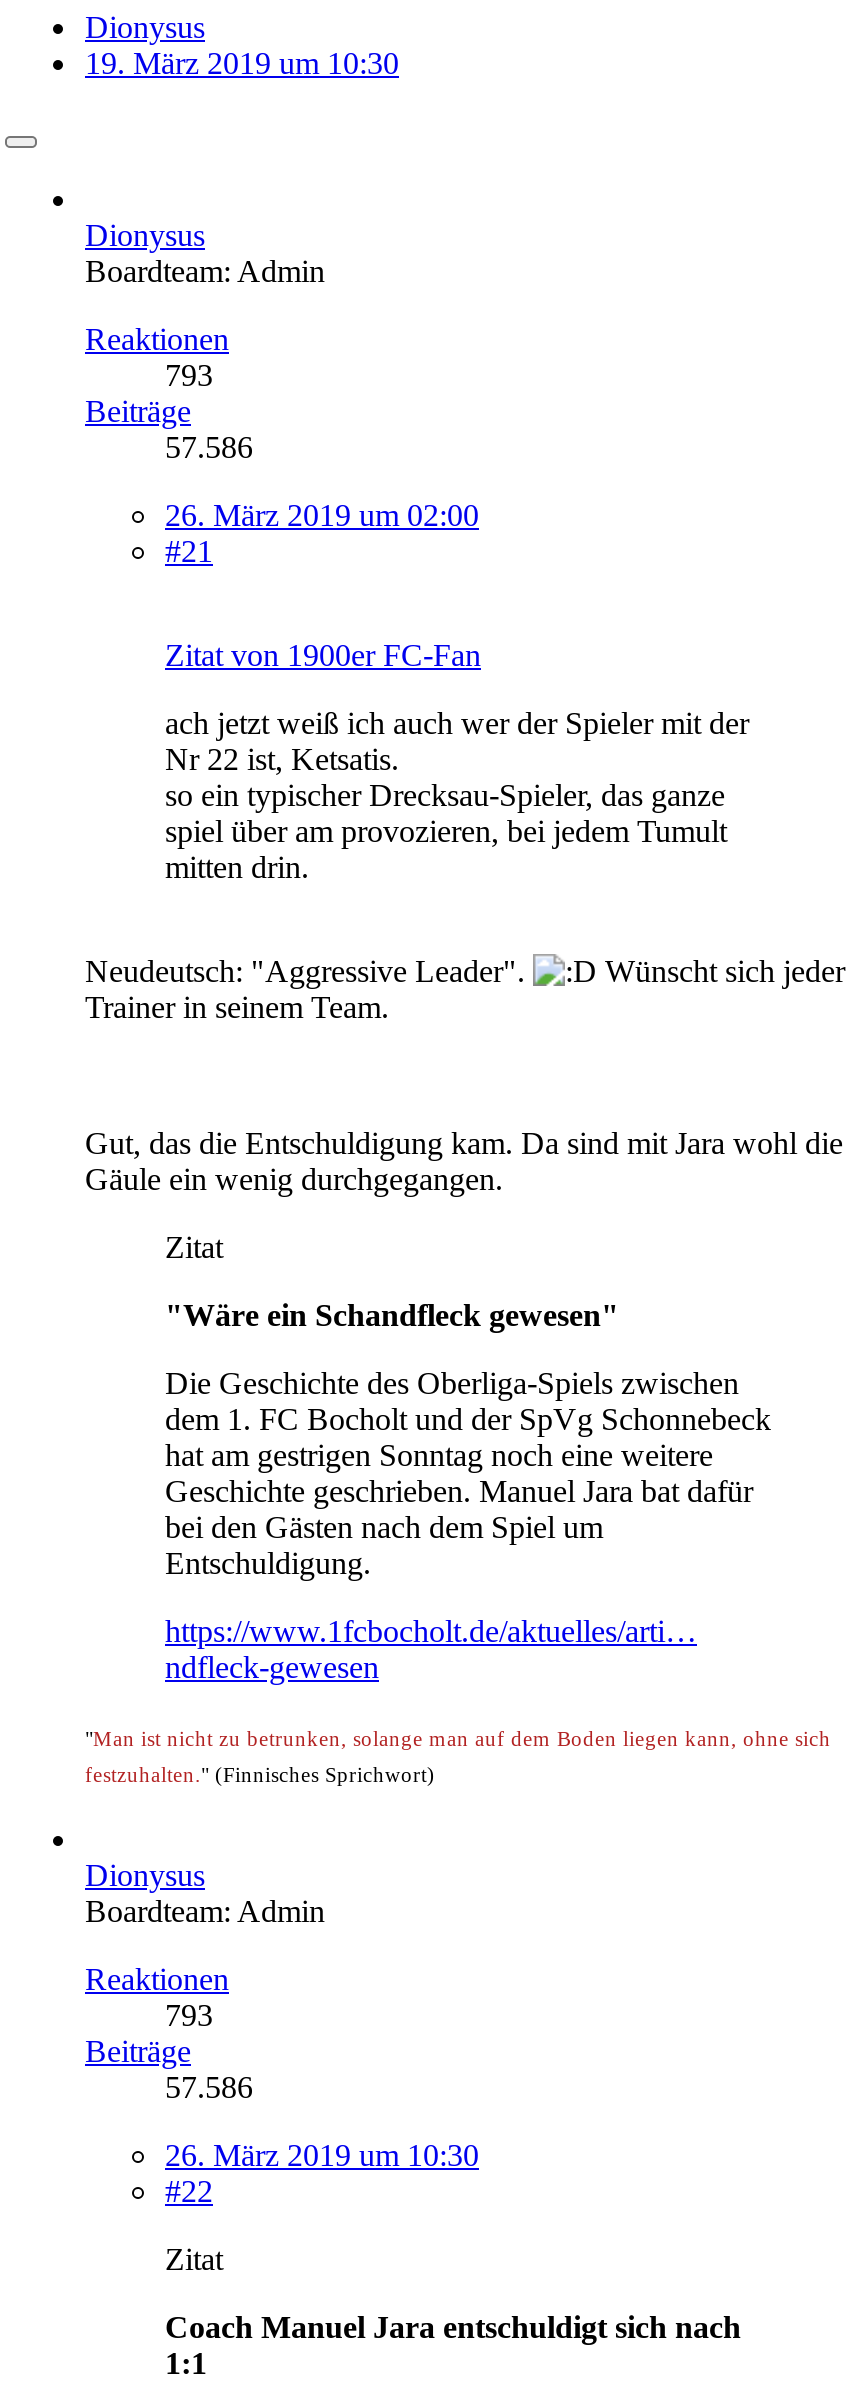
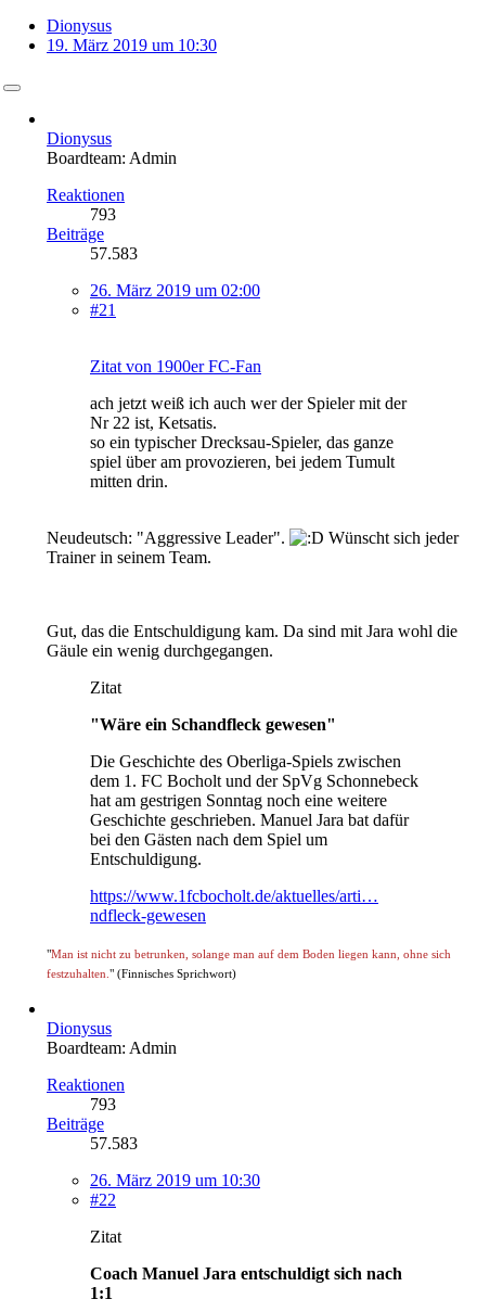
- 57.586
+ 57.583

- 57.586
+ 57.583
